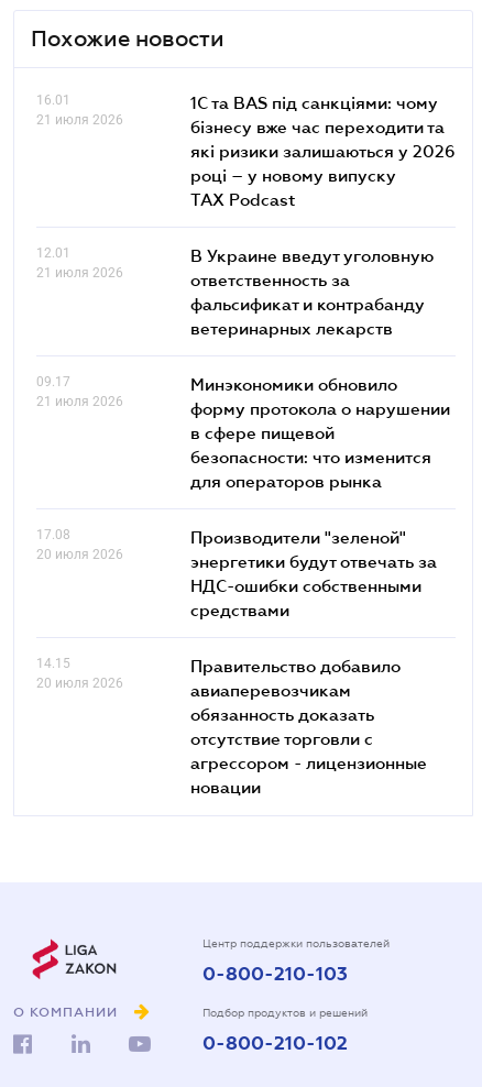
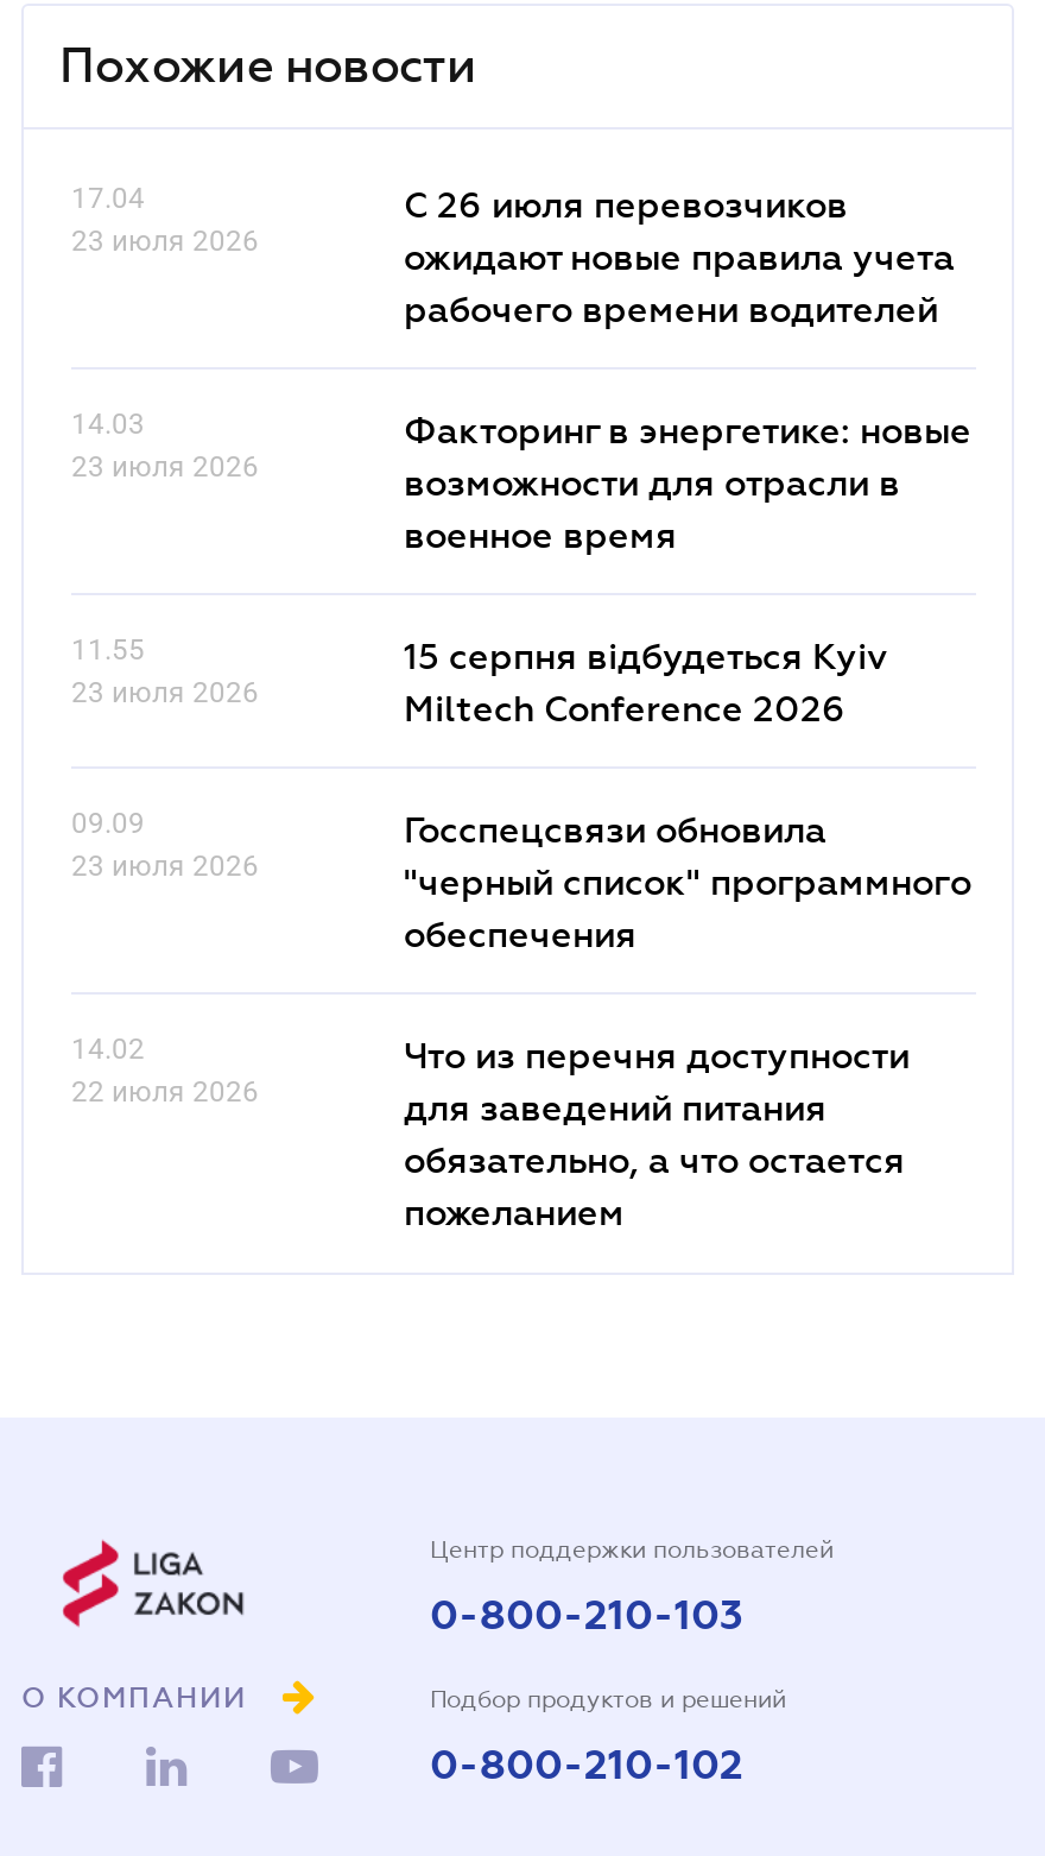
- 16.01
- 21 июля 2026
+ 17.04
+ 23 июля 2026

- 1С та BAS під санкціями: чому
- бізнесу вже час переходити та
- які ризики залишаються у 2026
- році – у новому випуску
- TAX Podcast
+ С 26 июля перевозчиков
+ ожидают новые правила учета
+ рабочего времени водителей

- 12.01
- 21 июля 2026
+ 14.03
+ 23 июля 2026

- В Украине введут уголовную
- ответственность за
- фальсификат и контрабанду
- ветеринарных лекарств
+ Факторинг в энергетике: новые
+ возможности для отрасли в
+ военное время

- 09.17
- 21 июля 2026
+ 11.55
+ 23 июля 2026

- Минэкономики обновило
- форму протокола о нарушении
- в сфере пищевой
- безопасности: что изменится
- для операторов рынка
+ 15 серпня відбудеться Kyiv
+ Miltech Conference 2026

- 17.08
- 20 июля 2026
+ 09.09
+ 23 июля 2026

- Производители "зеленой"
- энергетики будут отвечать за
- НДС-ошибки собственными
- средствами
+ Госспецсвязи обновила
+ "черный список" программного
+ обеспечения

- 14.15
- 20 июля 2026
+ 14.02
+ 22 июля 2026

- Правительство добавило
- авиаперевозчикам
- обязанность доказать
- отсутствие торговли с
- агрессором - лицензионные
- новации
+ Что из перечня доступности
+ для заведений питания
+ обязательно, а что остается
+ пожеланием
